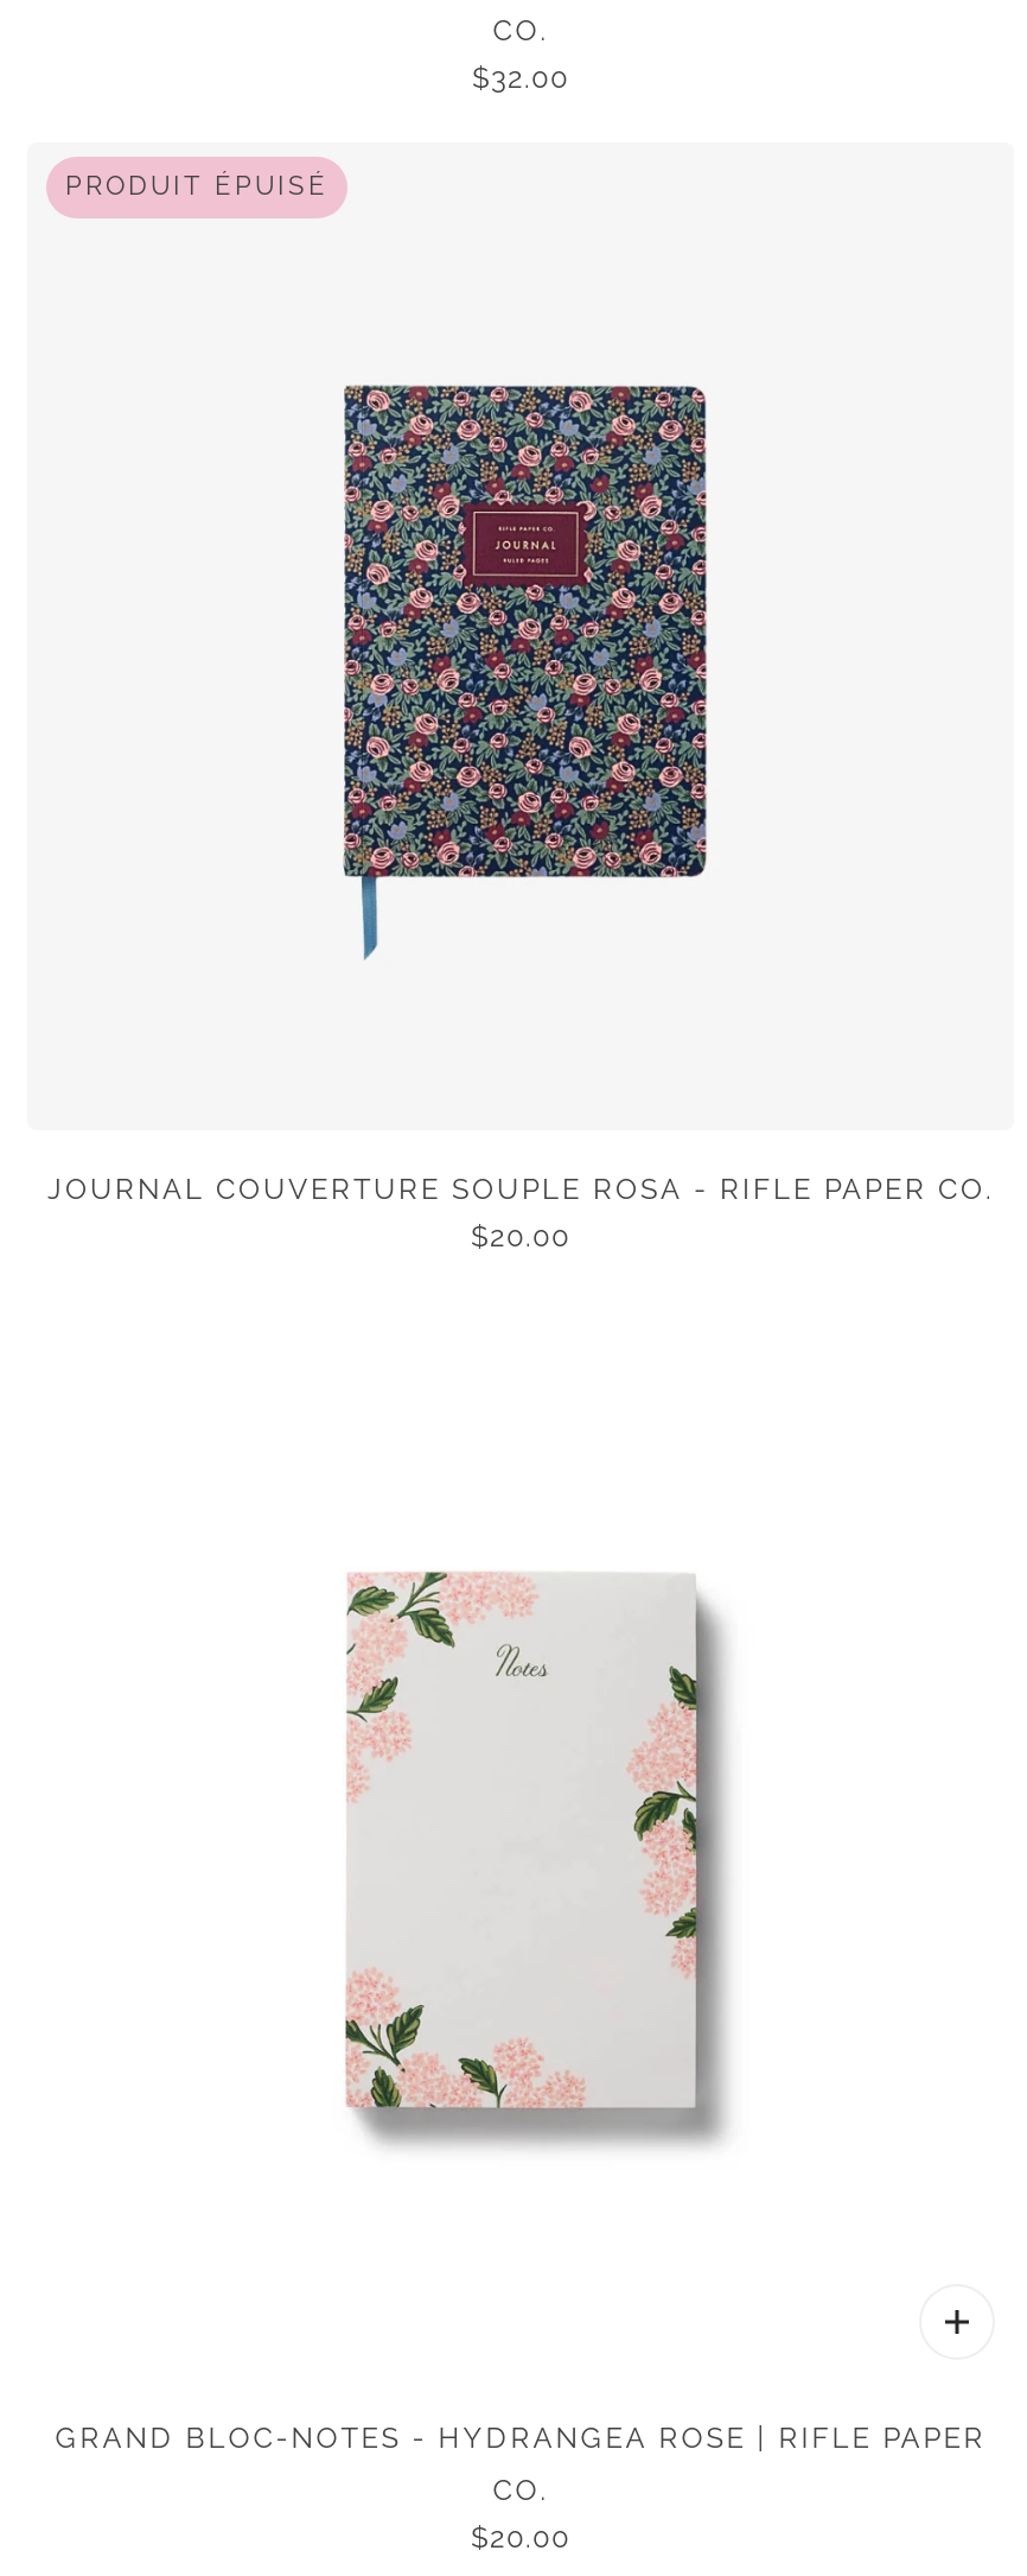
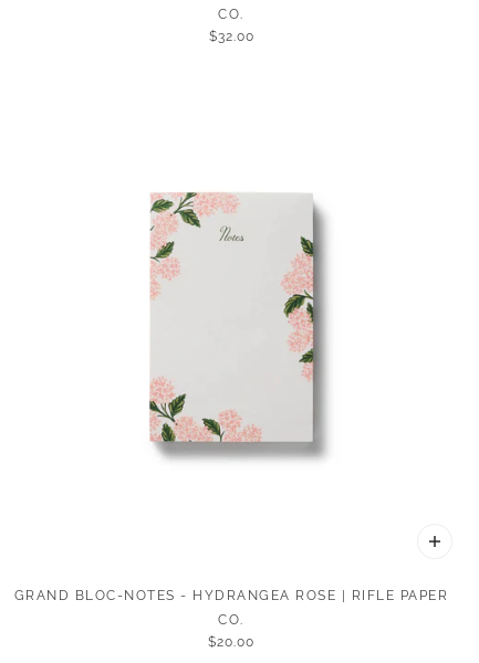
- PRODUIT ÉPUISÉ

- [image]

- JOURNAL COUVERTURE SOUPLE ROSA - RIFLE PAPER CO.
- $20.00
